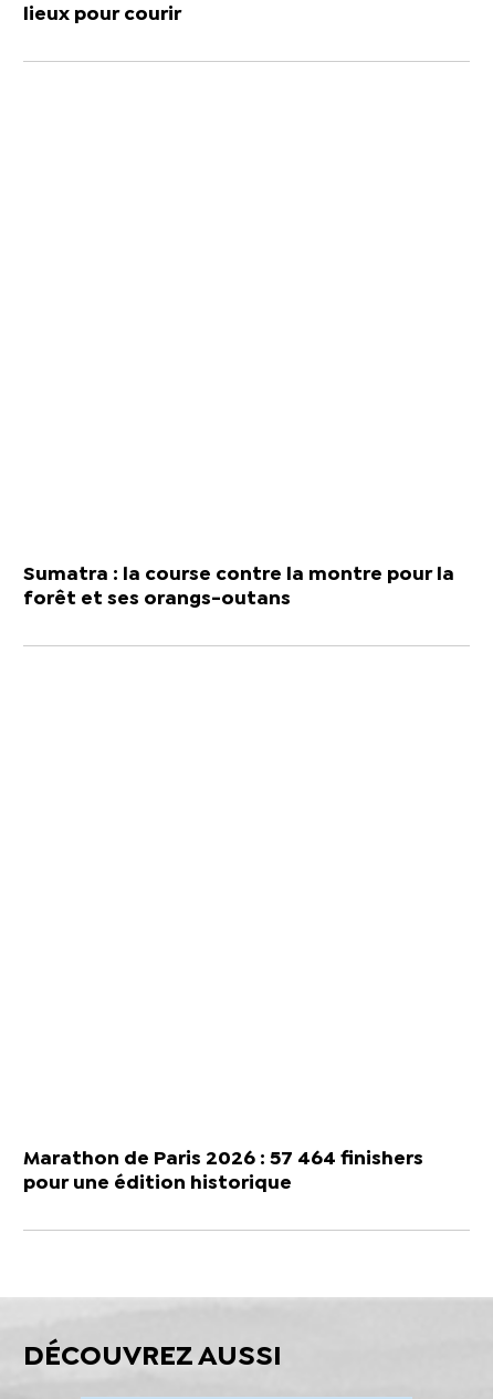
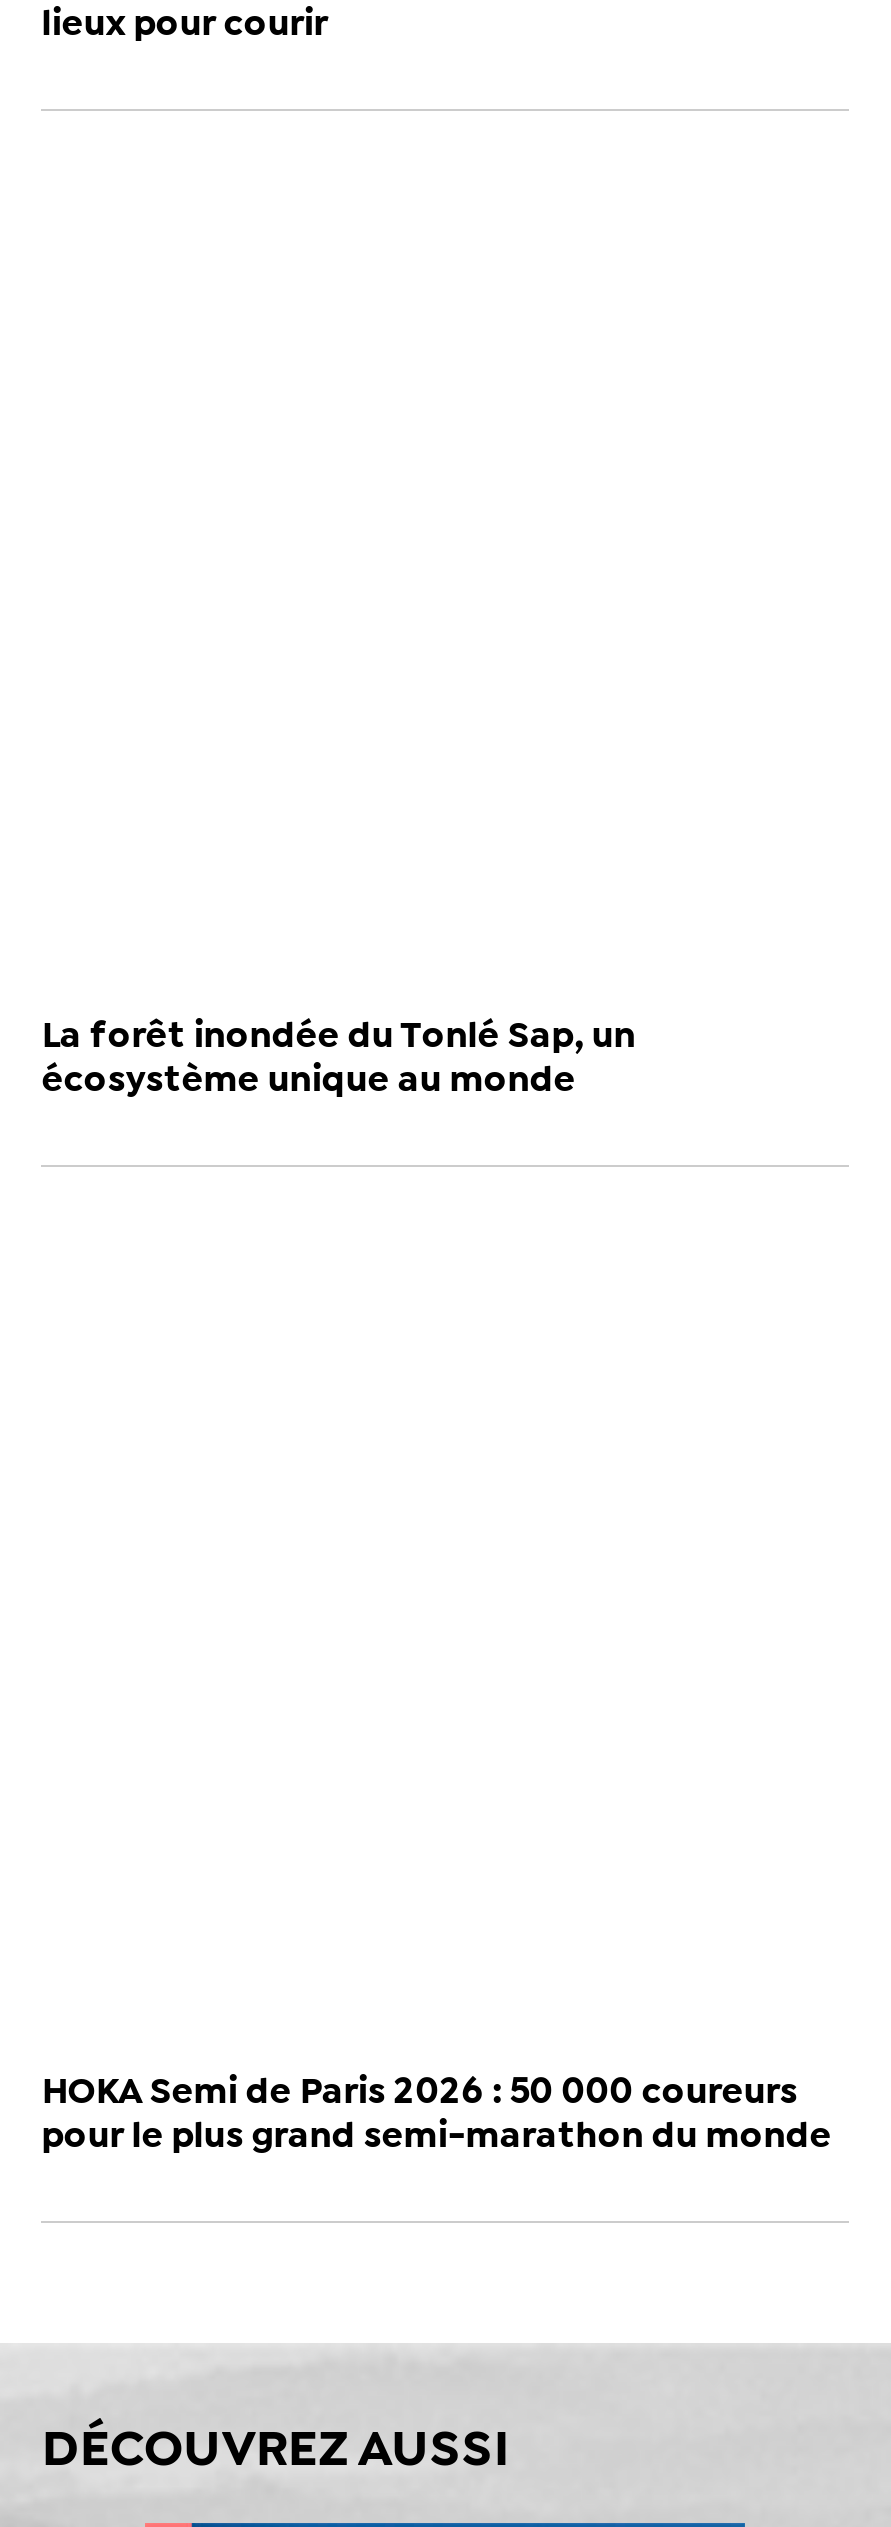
- Sumatra : la course contre la montre pour la
+ La forêt inondée du Tonlé Sap, un

- forêt et ses orangs-outans
+ écosystème unique au monde

- Marathon de Paris 2026 : 57 464 finishers
+ HOKA Semi de Paris 2026 : 50 000 coureurs

- pour une édition historique
+ pour le plus grand semi-marathon du monde
